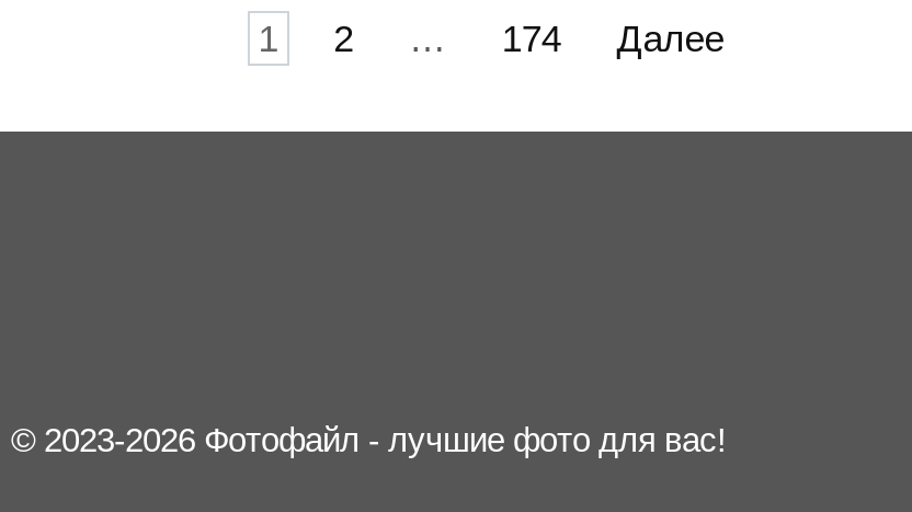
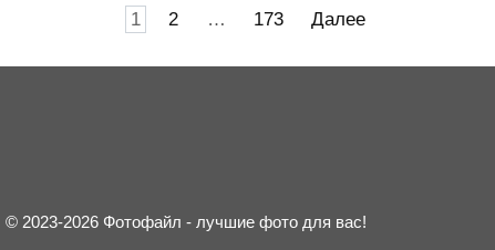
- 174
+ 173
